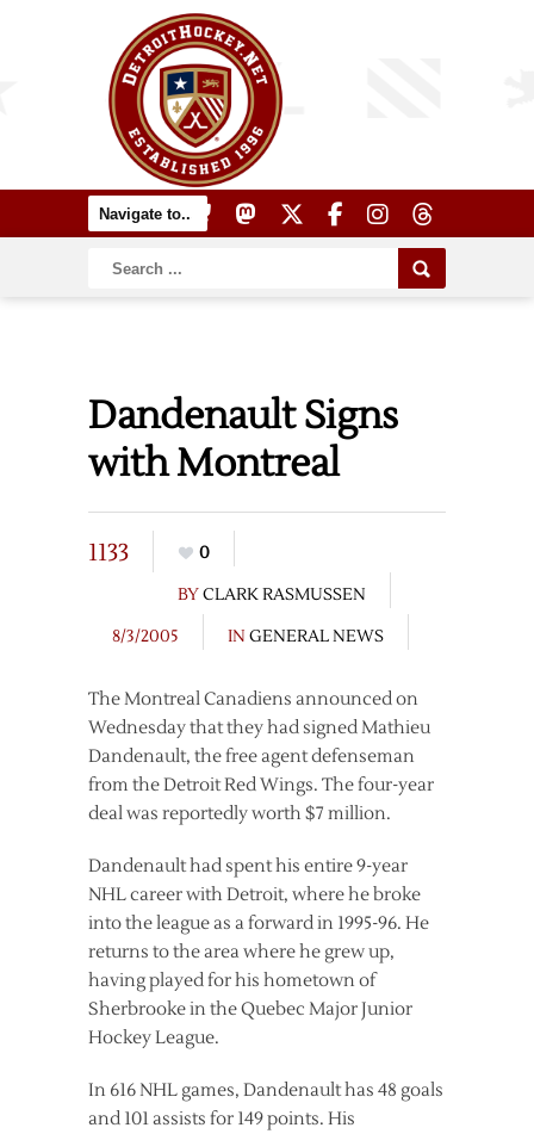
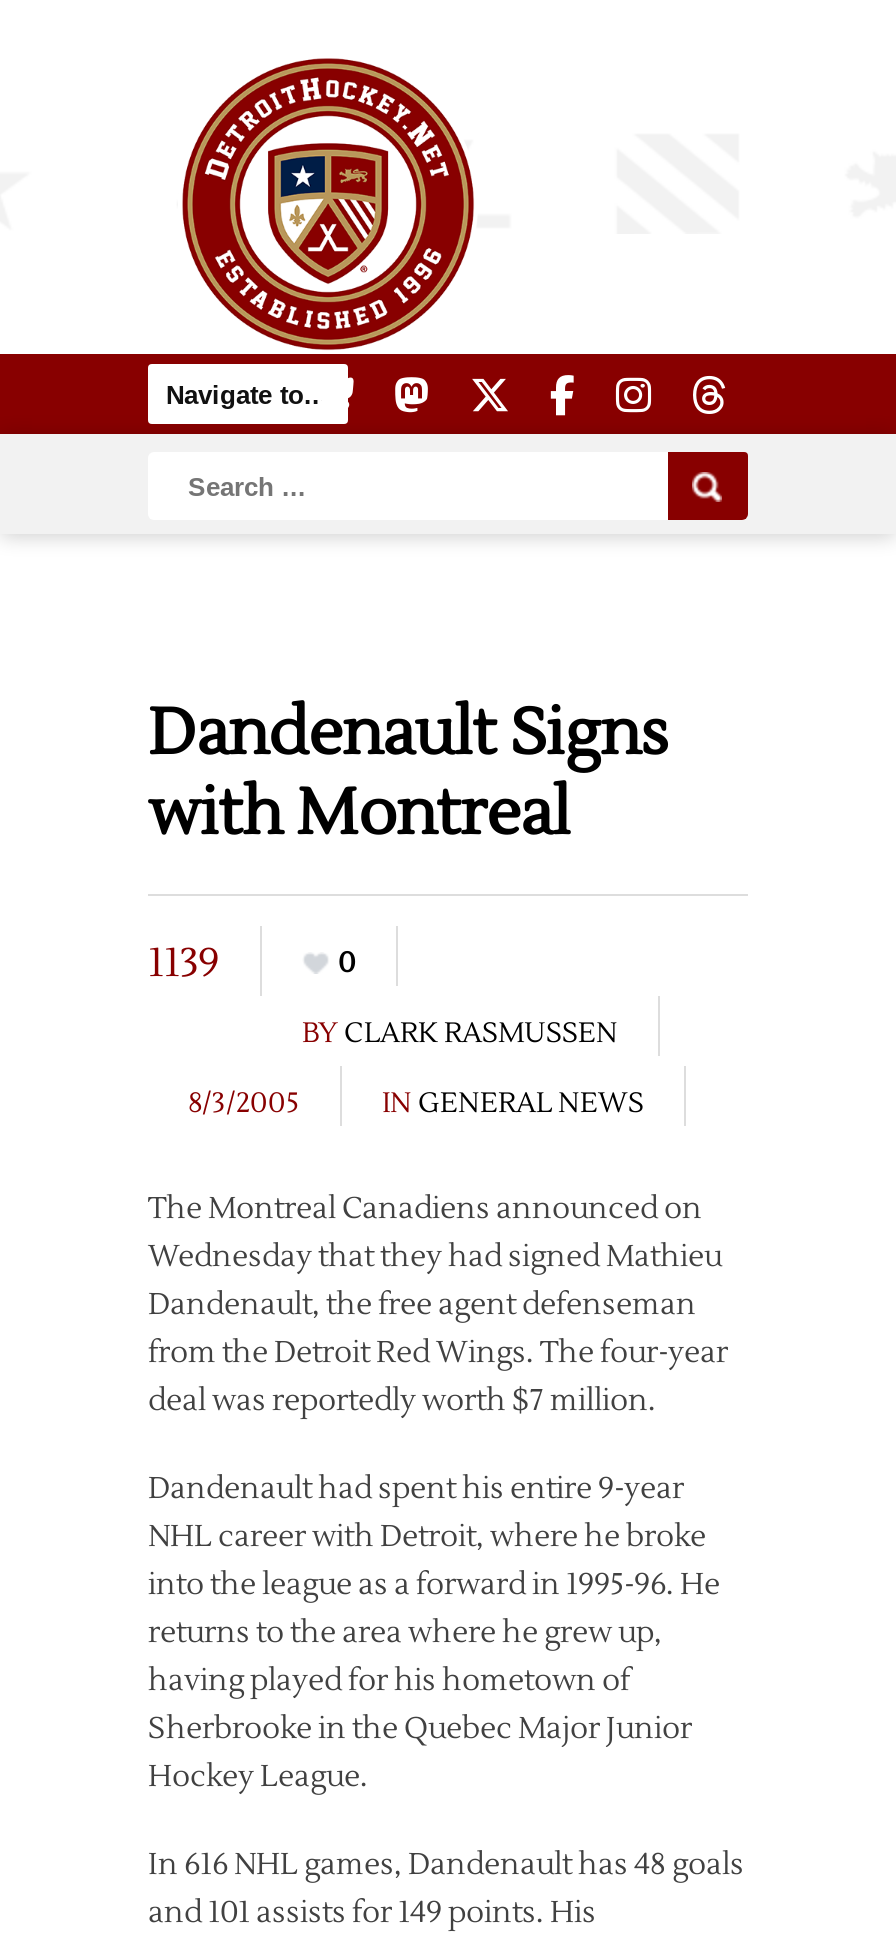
- 1133
+ 1139
